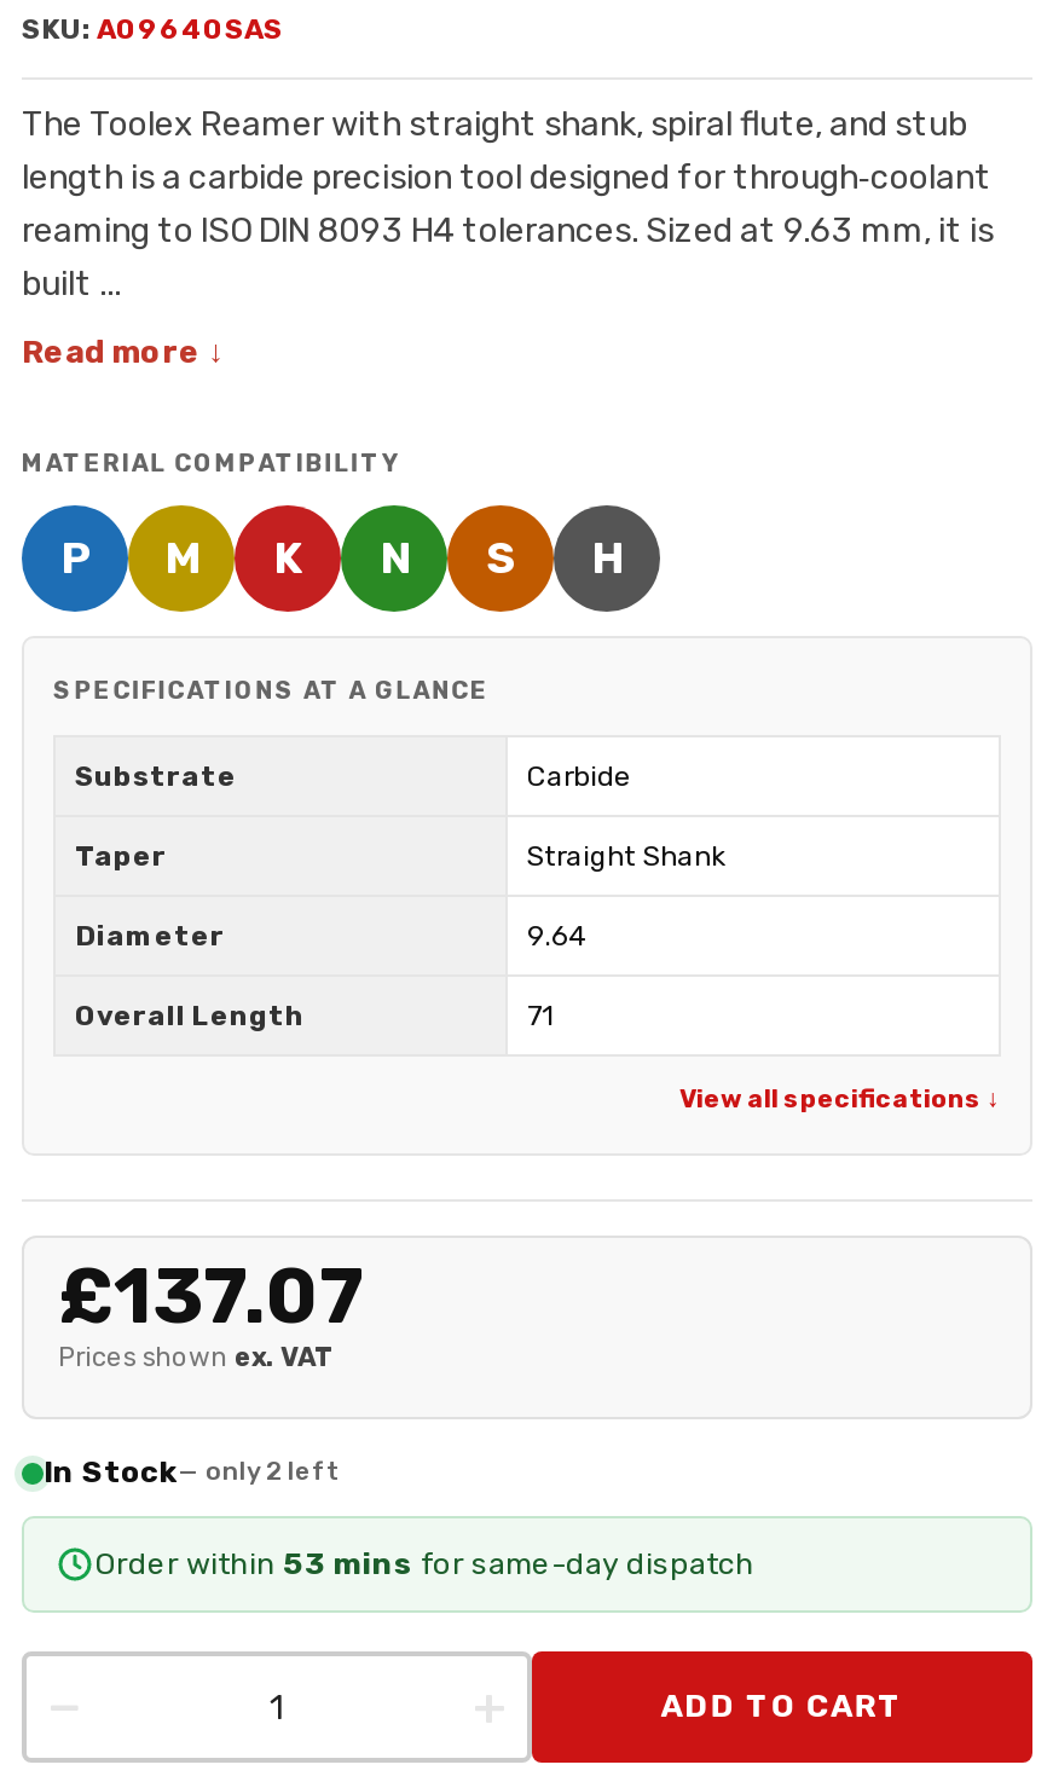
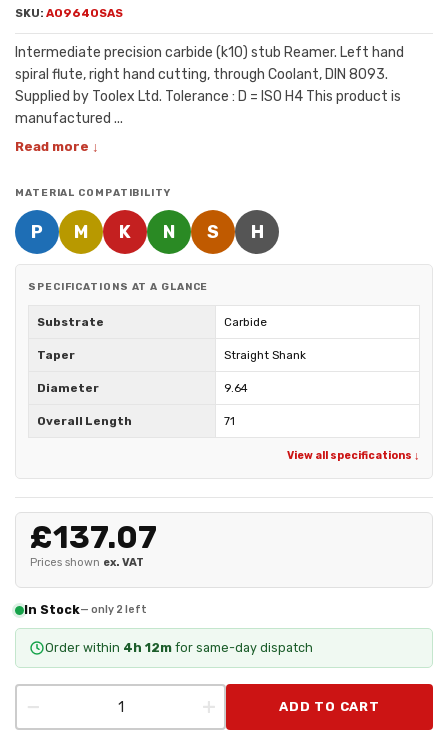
- The Toolex Reamer with straight shank, spiral flute, and stub
- length is a carbide precision tool designed for through‑coolant
- reaming to ISO DIN 8093 H4 tolerances. Sized at 9.63 mm, it is
- built ...
+ Intermediate precision carbide (k10) stub Reamer. Left hand
+ spiral flute, right hand cutting, through Coolant, DIN 8093.
+ Supplied by Toolex Ltd. Tolerance : D = ISO H4 This product is
+ manufactured ...

- Order within 53 mins for same-day dispatch
+ Order within 4h 12m for same-day dispatch
